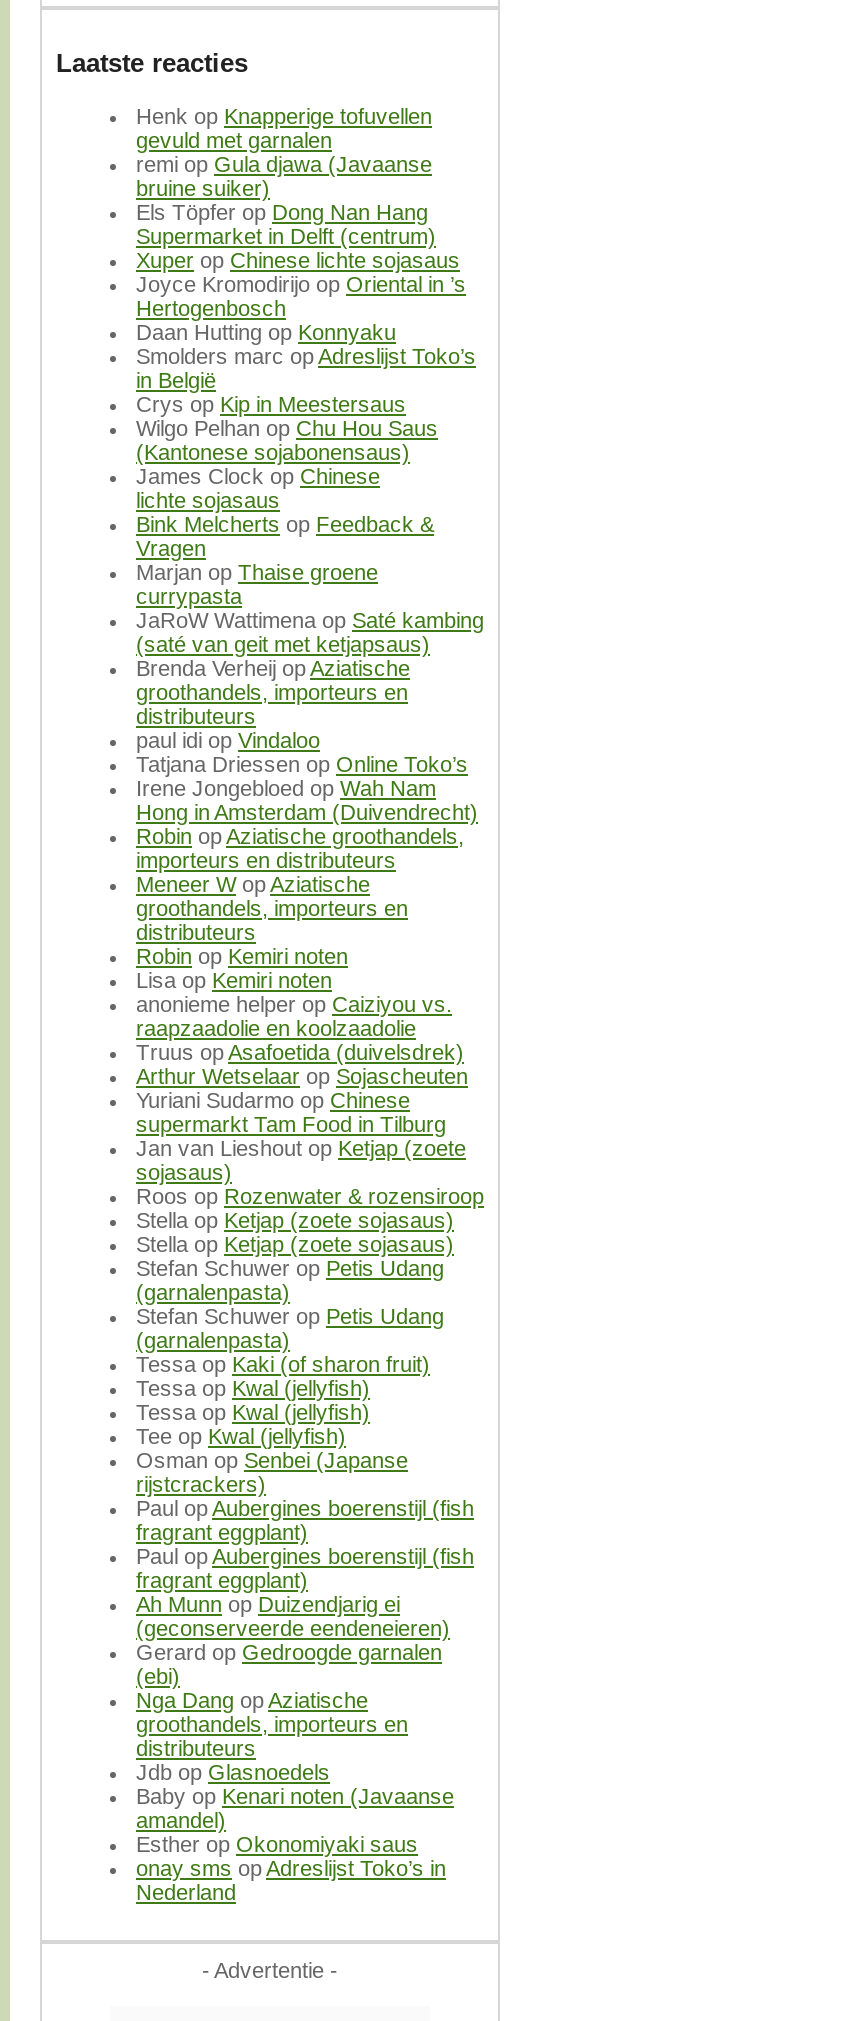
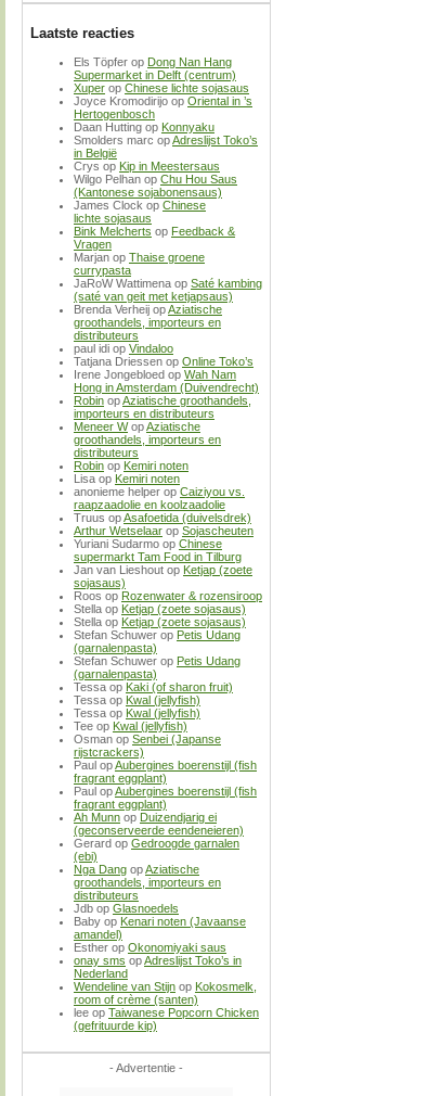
- Henk op Knapperige tofuvellen
- gevuld met garnalen
- remiopGula djawa (Javaanse
- bruine suiker)

moved up: Els TöpferopDong Nan Hang | Supermarket in Delft (centrum) | XuperopChinese lichte sojasaus | ... | onay sms opAdreslijst Toko’s in | Nederland

+ Wendeline van Stijn op Kokosmelk,
+ room of crème (santen)
+ leeopTaiwanese Popcorn Chicken
+ (gefrituurde kip)
